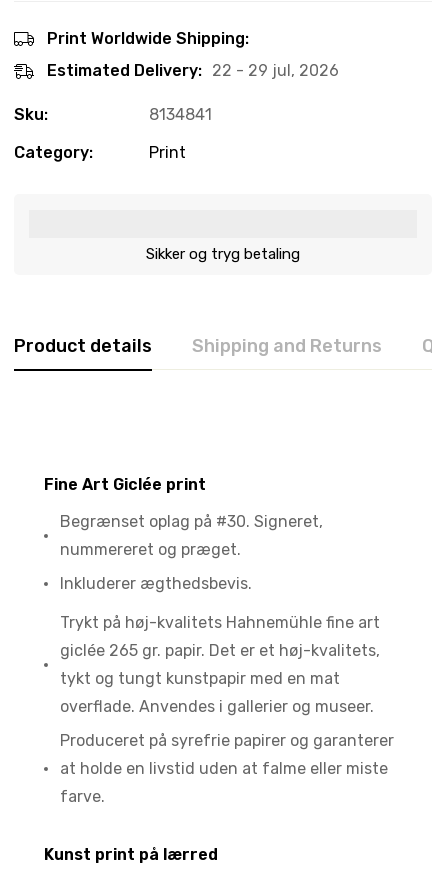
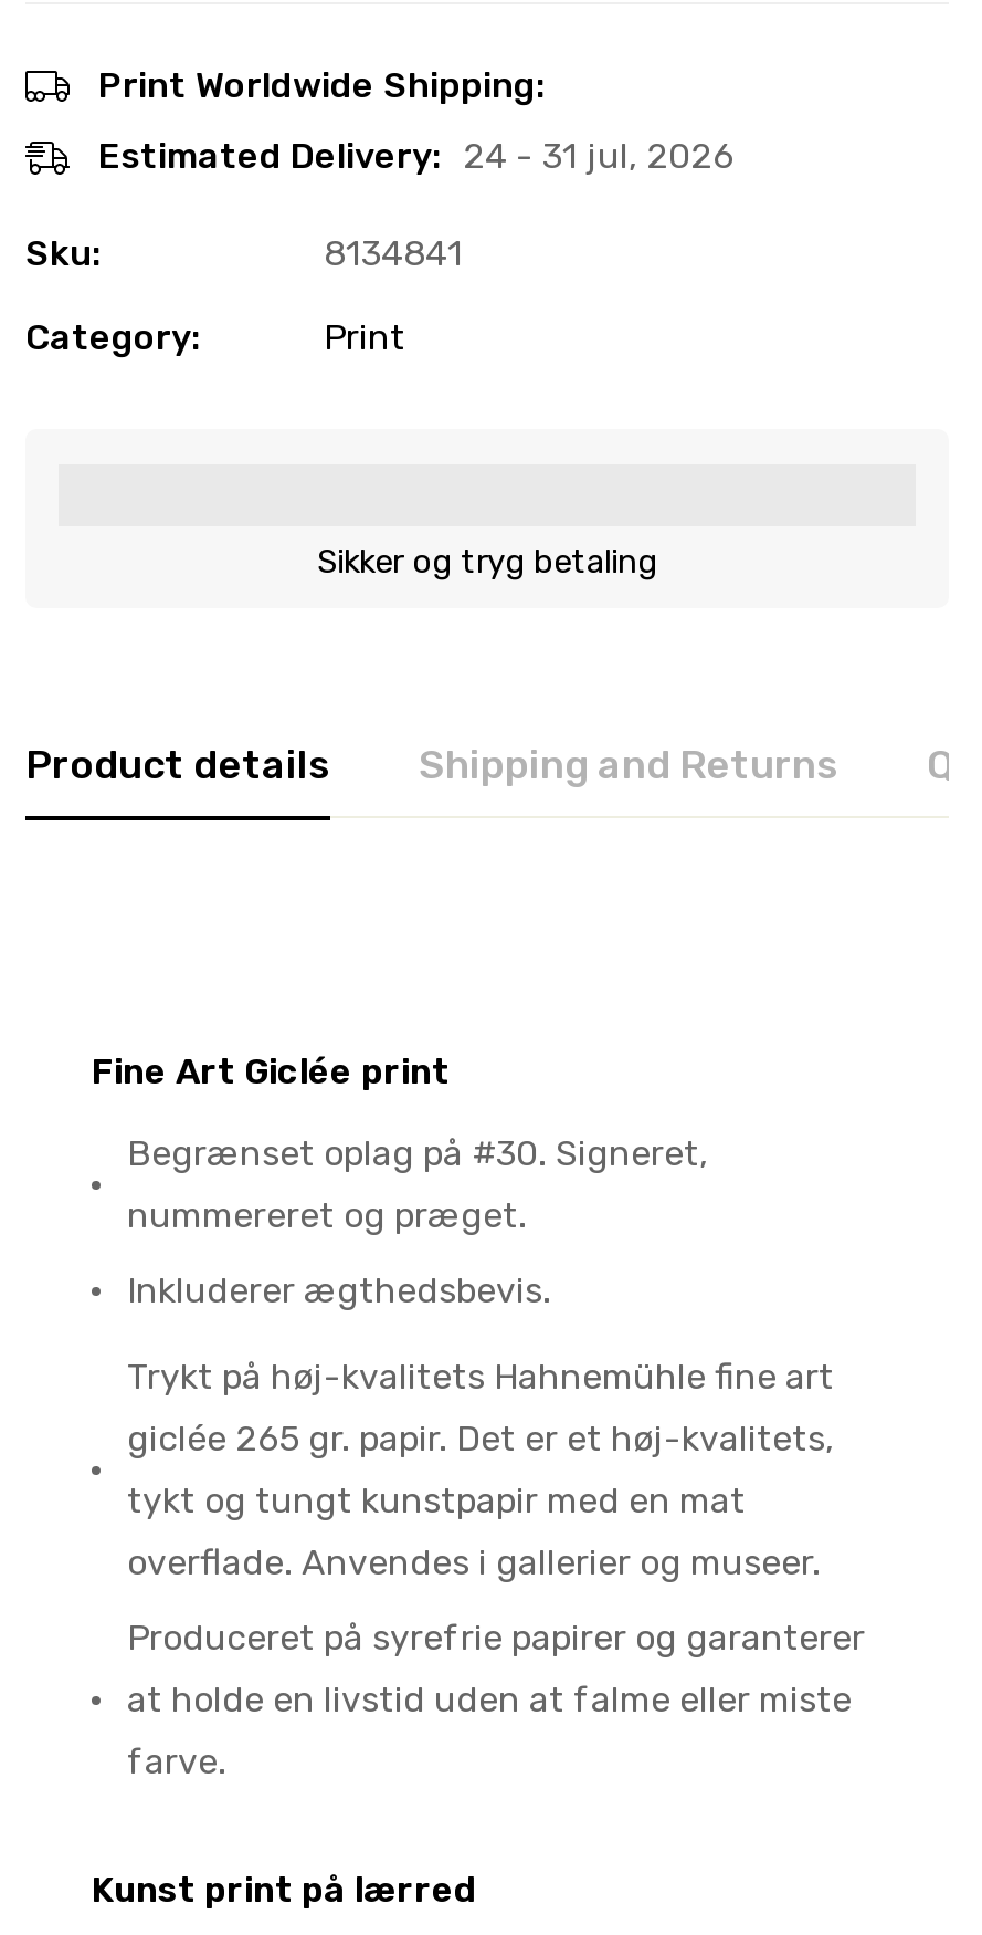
- Estimated Delivery: 22 - 29 jul, 2026
+ Estimated Delivery: 24 - 31 jul, 2026
